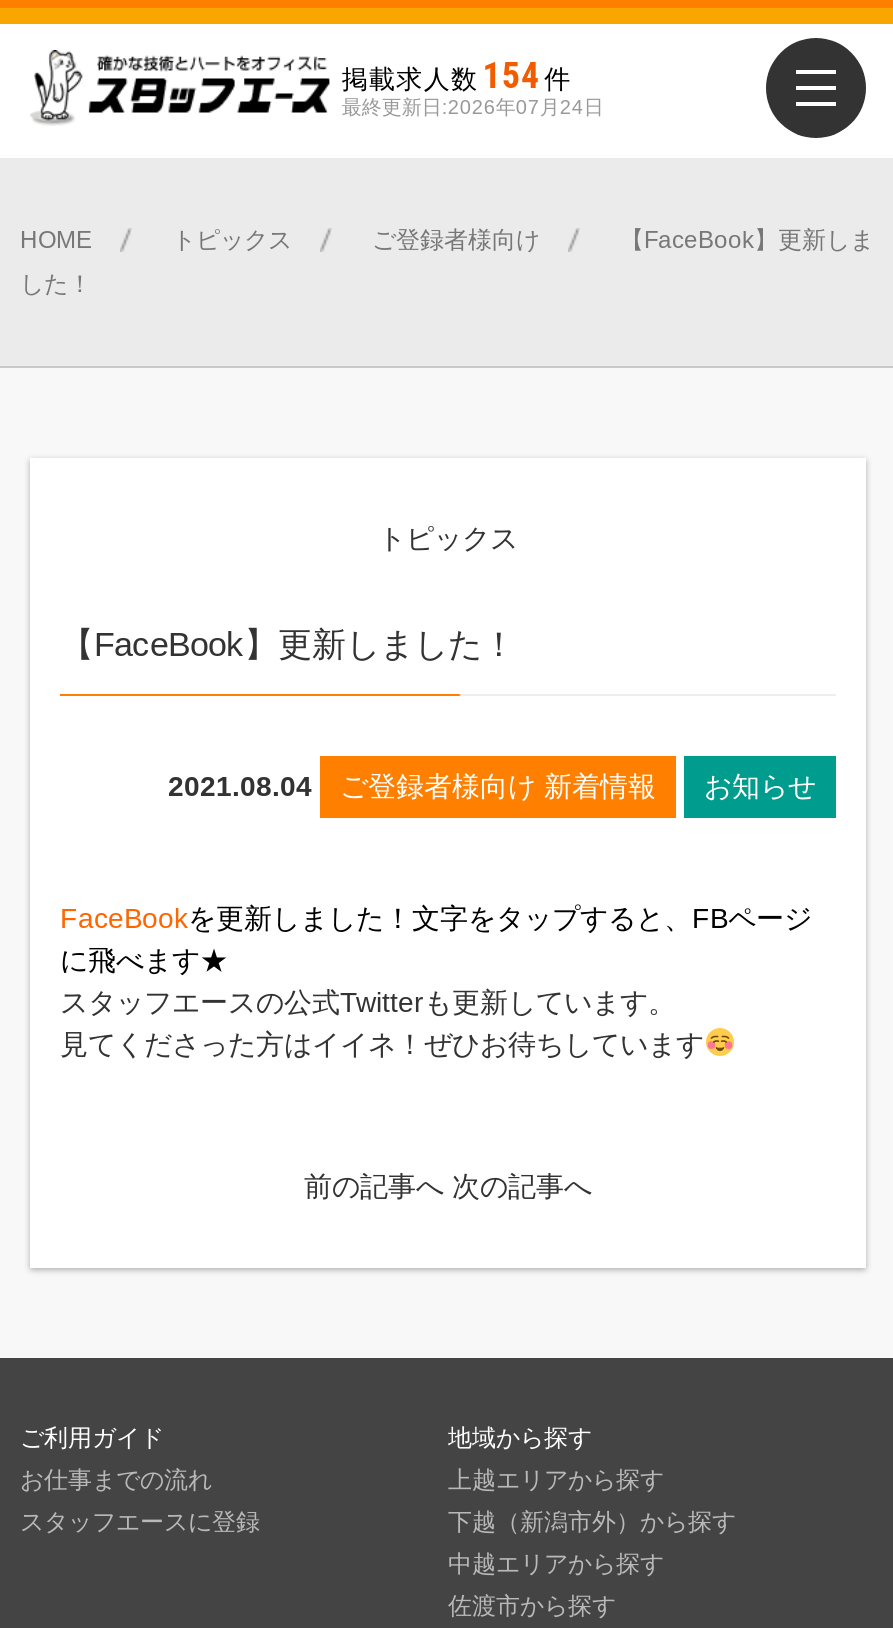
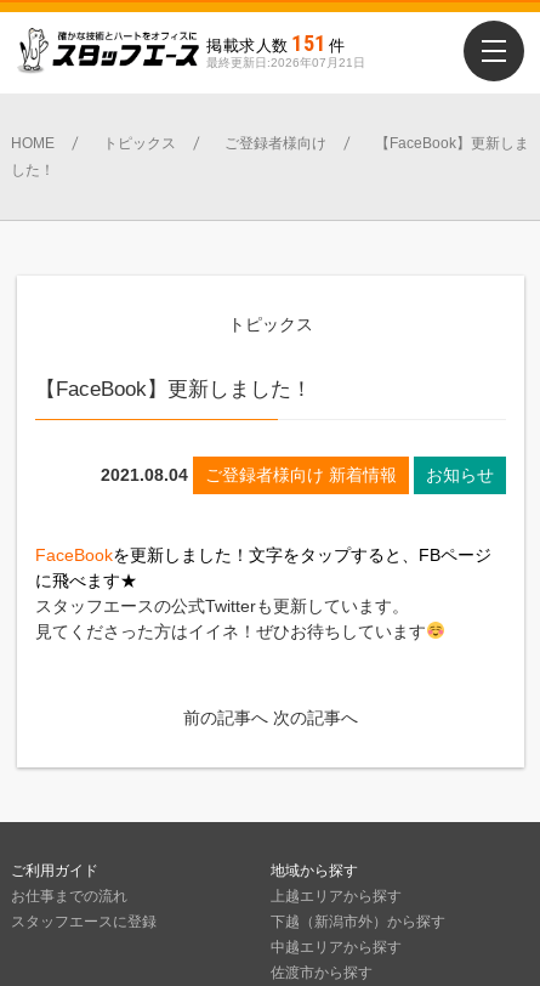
- 掲載求人数 154 件
+ 掲載求人数 151 件

- 最終更新日:2026年07月24日
+ 最終更新日:2026年07月21日
